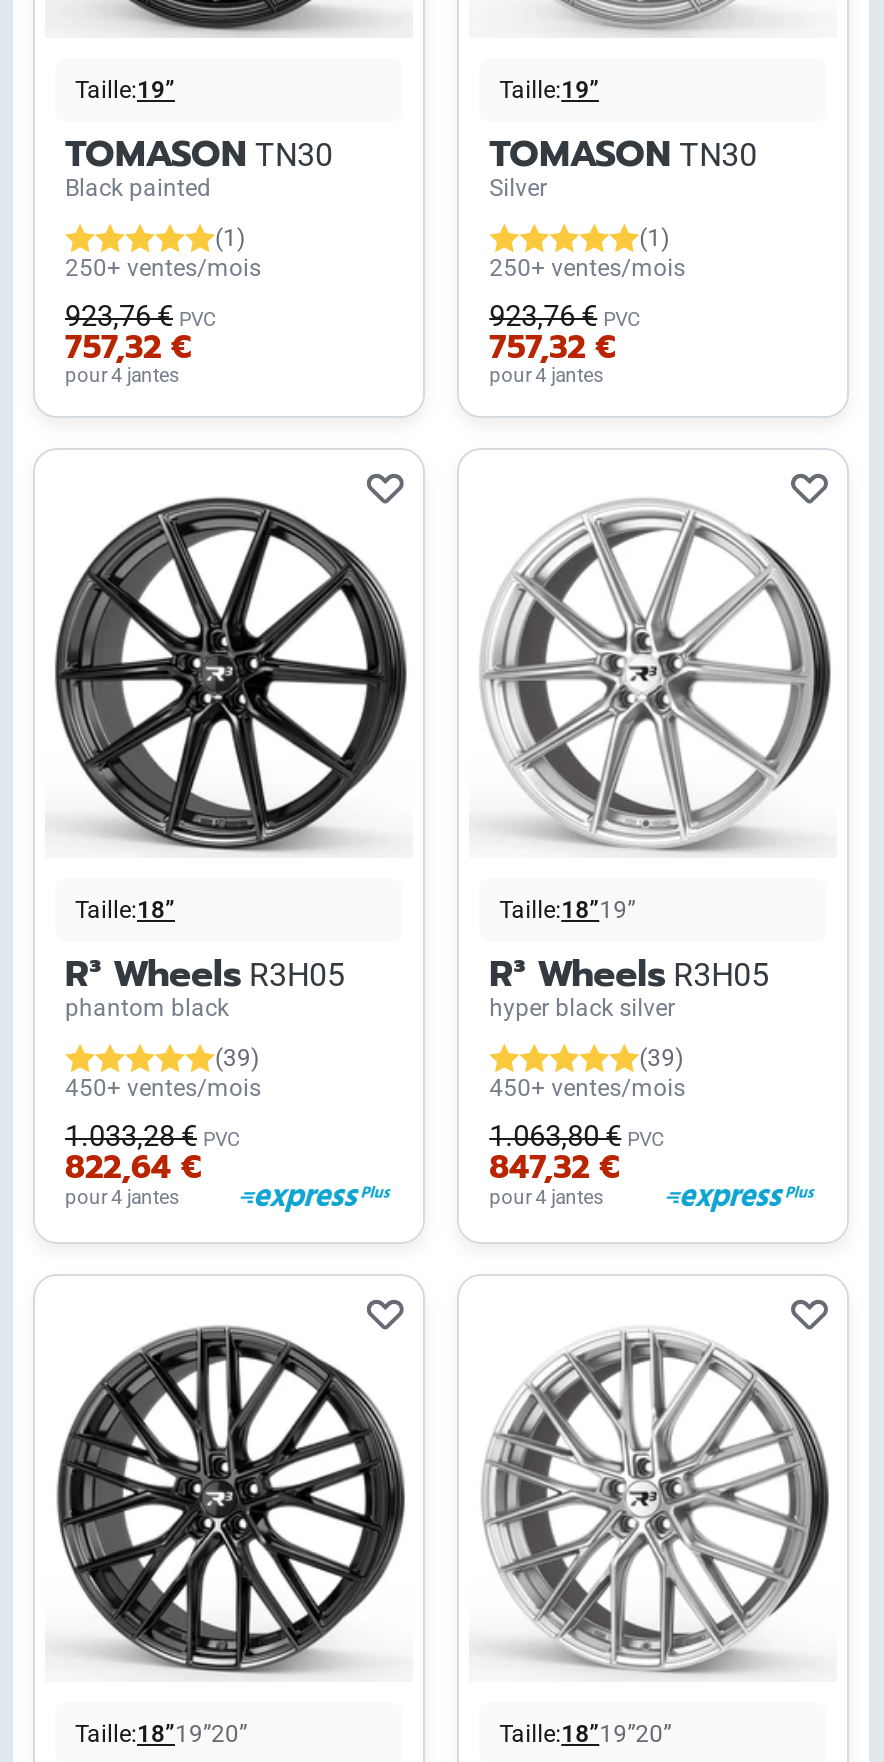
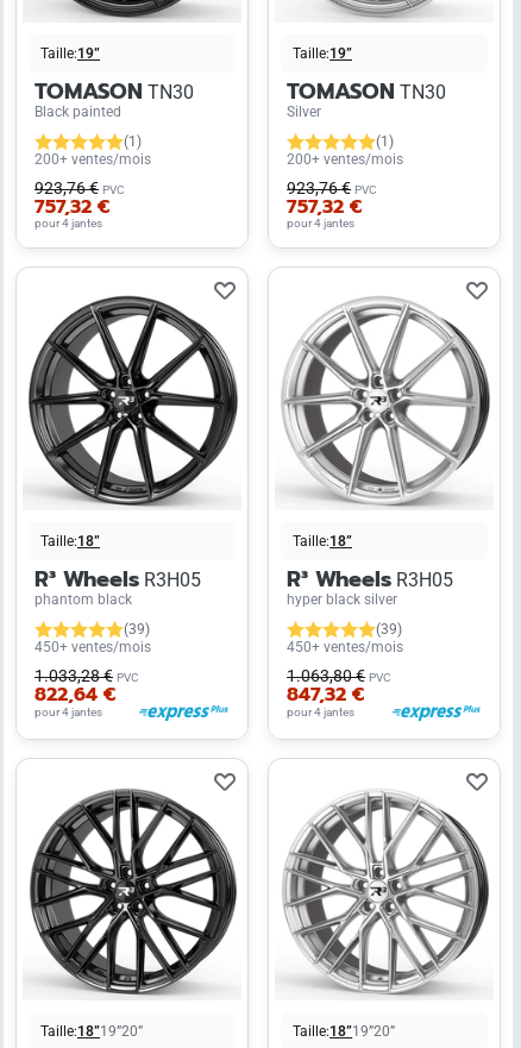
- 250+ ventes/mois
+ 200+ ventes/mois

- 250+ ventes/mois
+ 200+ ventes/mois

- Taille:18”19”
+ Taille:18”
